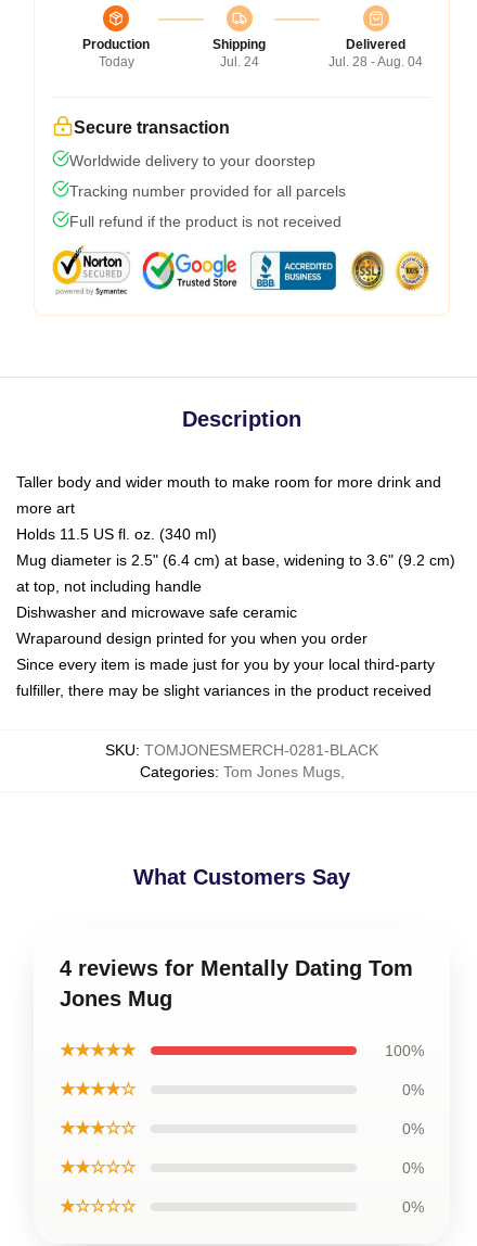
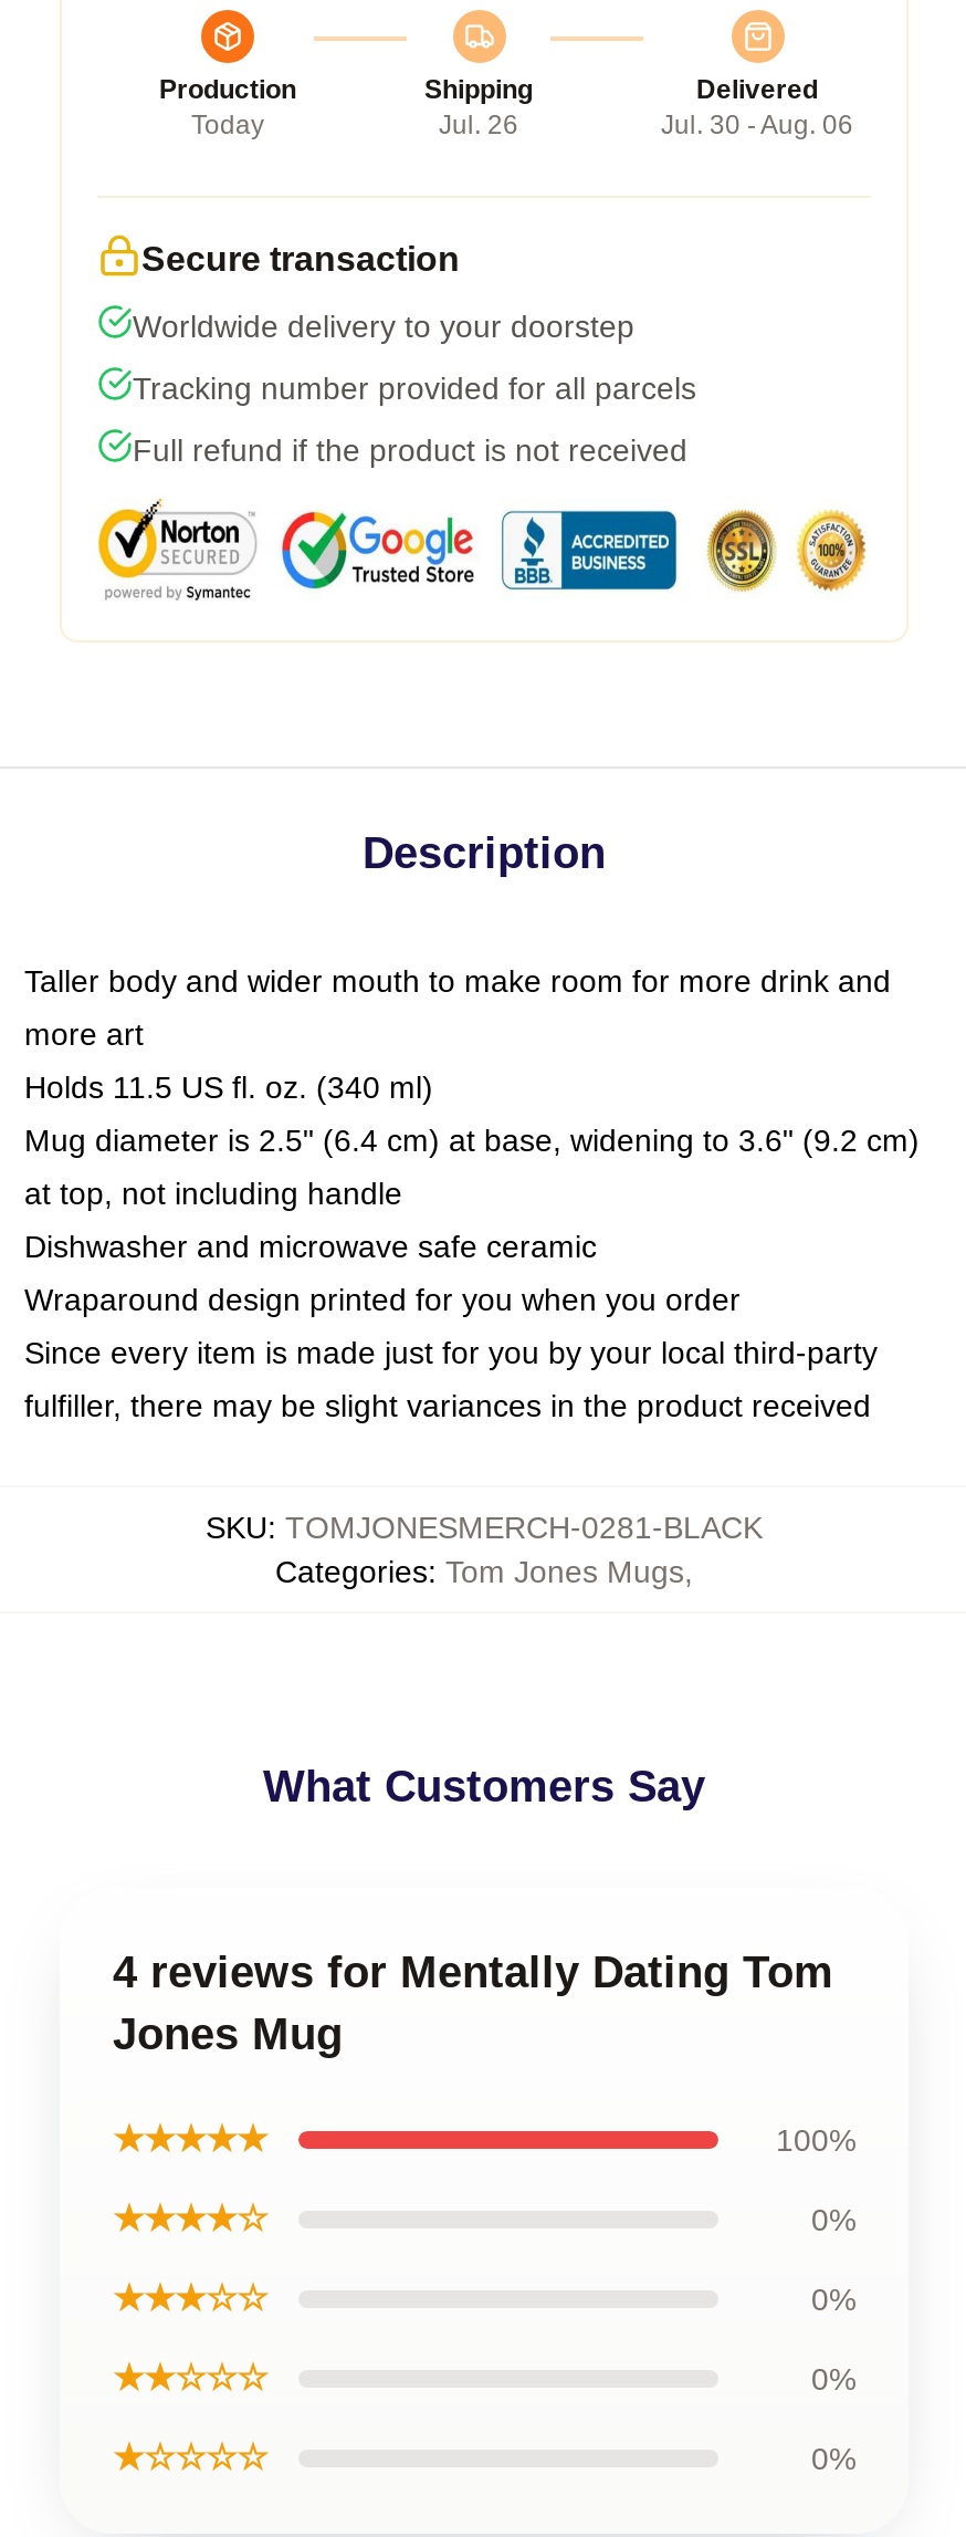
- Jul. 24
+ Jul. 26

- Jul. 28 - Aug. 04
+ Jul. 30 - Aug. 06
